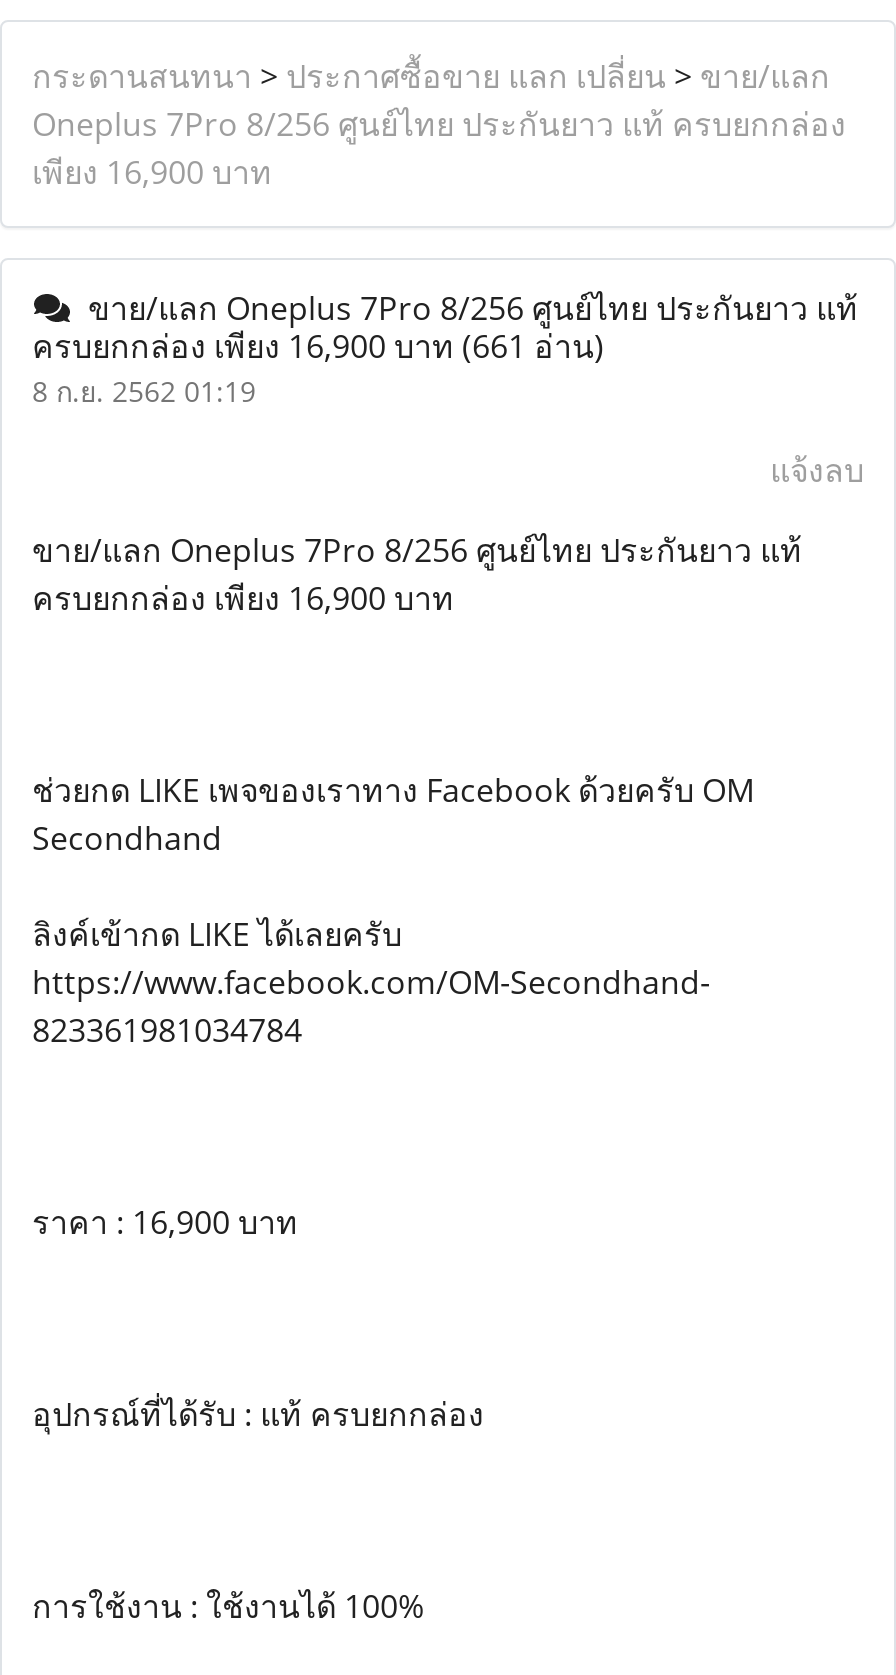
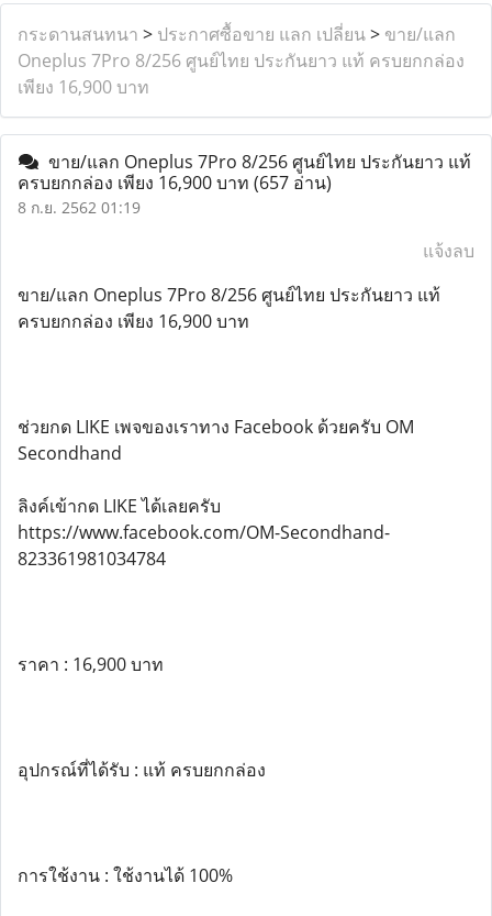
- ครบยกกล่อง เพียง 16,900 บาท(661 อ่าน)
+ ครบยกกล่อง เพียง 16,900 บาท(657 อ่าน)
